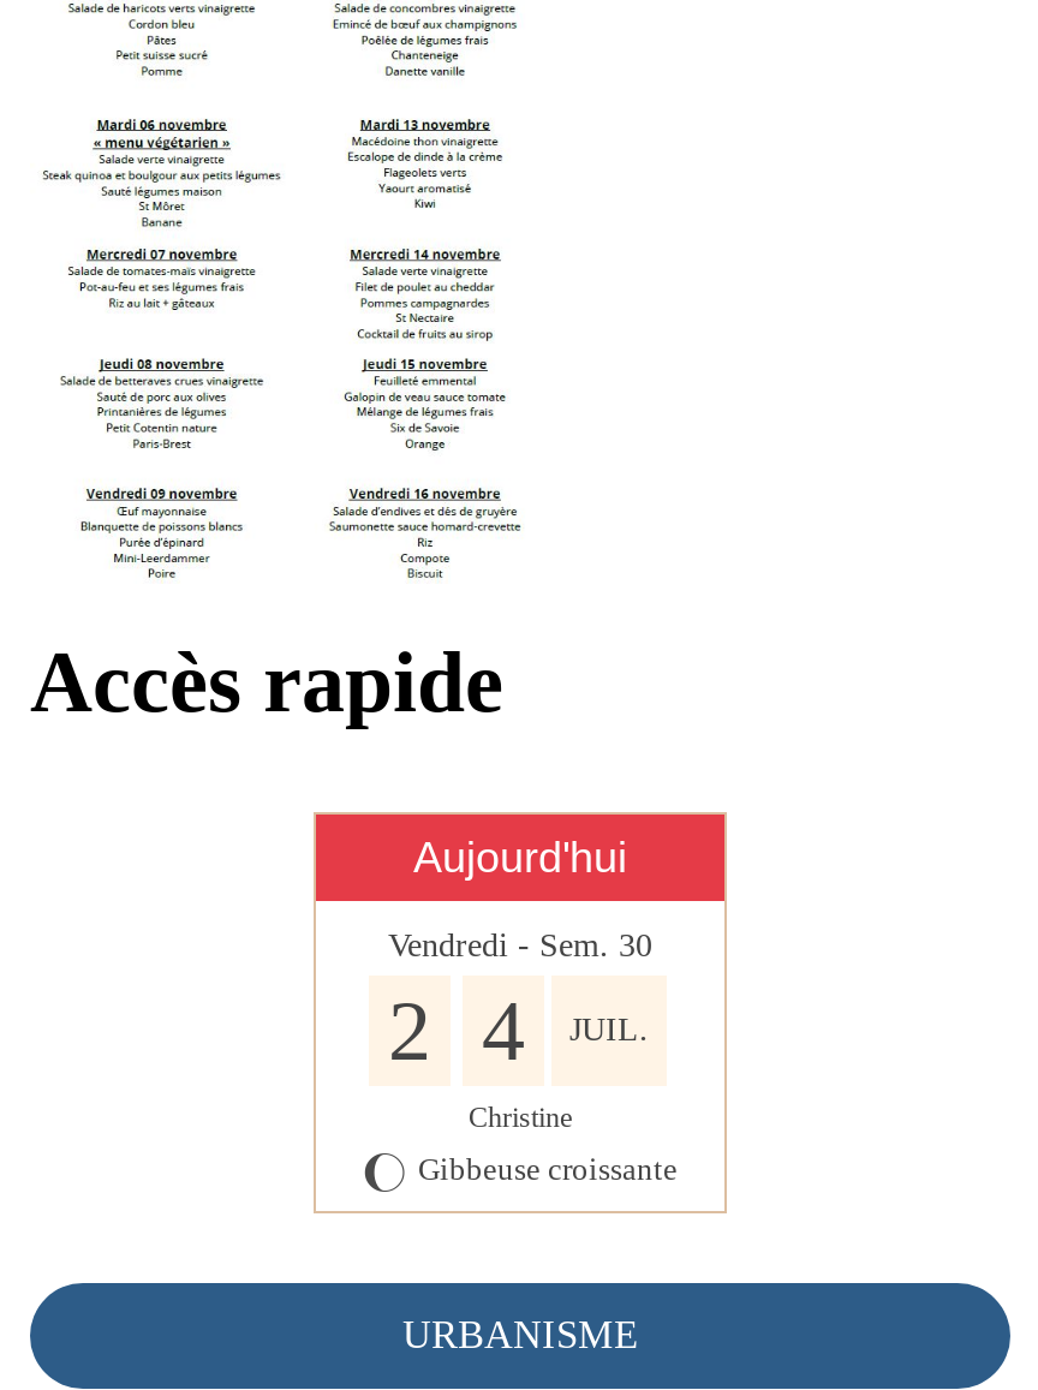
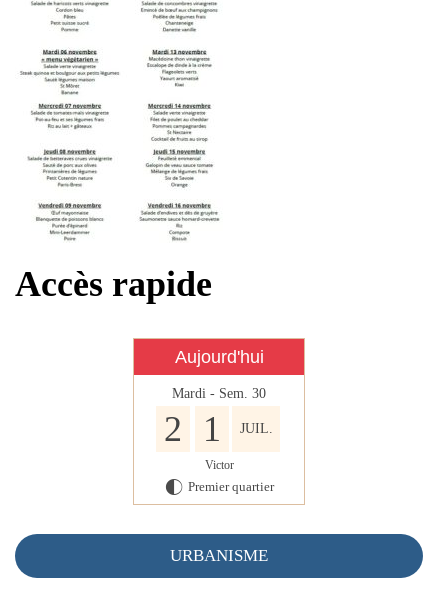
- Vendredi - Sem. 30
+ Mardi - Sem. 30

- 2 4 JUIL.
+ 2 1 JUIL.

- Christine
- J Gibbeuse croissante
+ Victor
+ G Premier quartier
